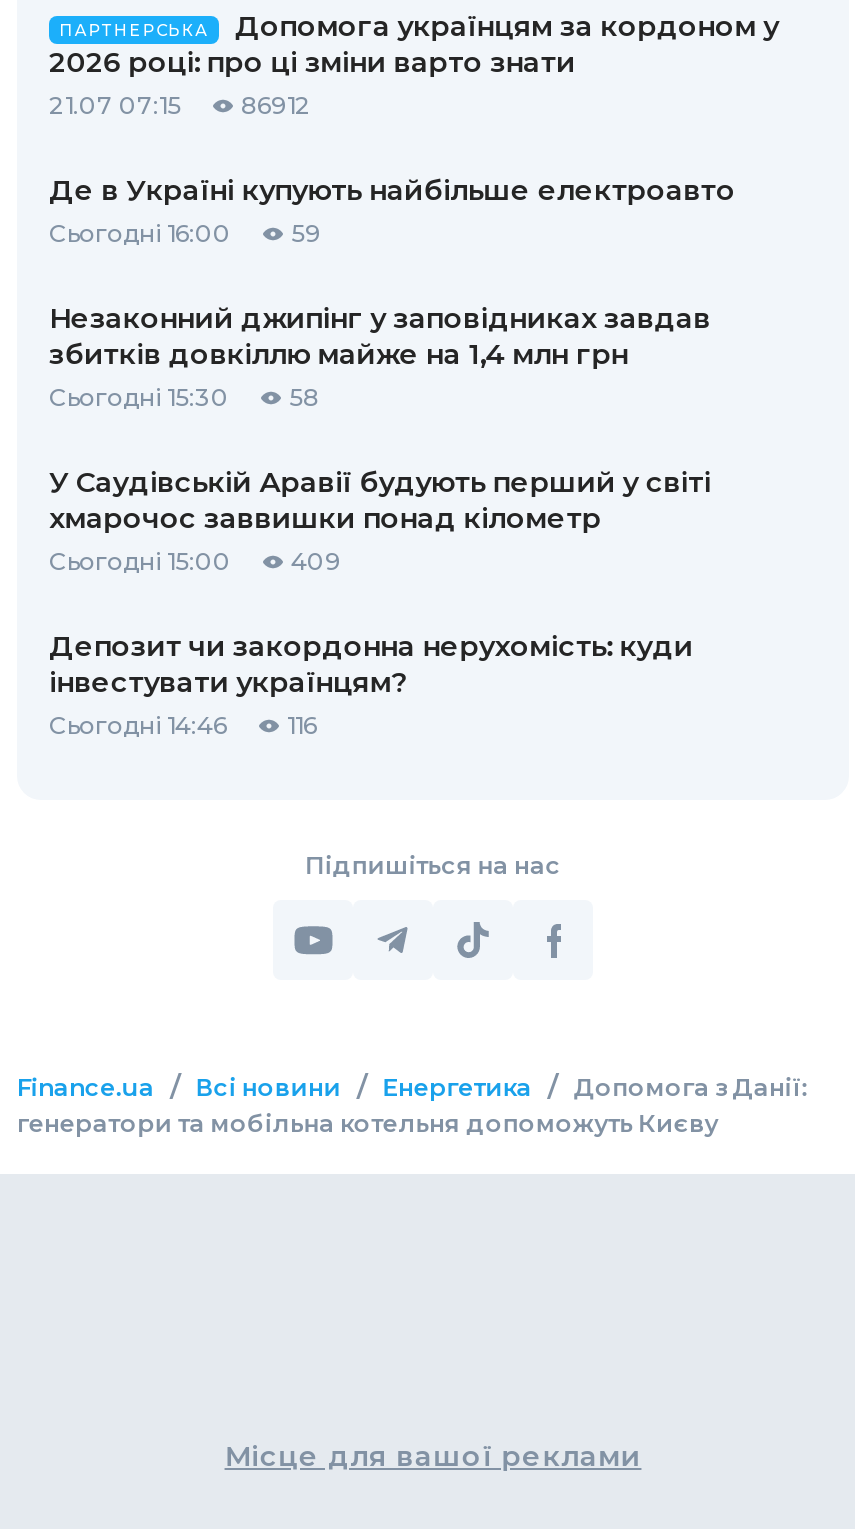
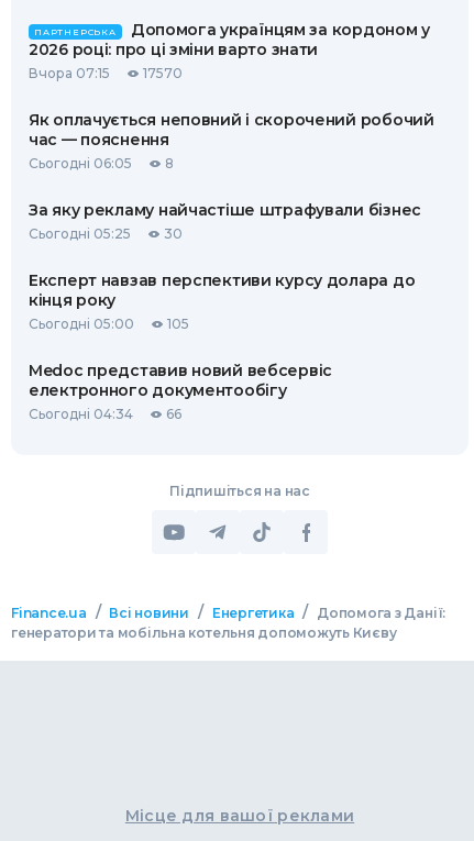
- 21.07 07:15
- 86912
+ Вчора 07:15
+ 17570

- Де в Україні купують найбільше електроавто
- Сьогодні 16:00
- 59
+ Як оплачується неповний і скорочений робочий
+ час — пояснення
+ Сьогодні 06:05
+ 8

- Незаконний джипінг у заповідниках завдав
- збитків довкіллю майже на 1,4 млн грн
- Сьогодні 15:30
- 58
+ За яку рекламу найчастіше штрафували бізнес
+ Сьогодні 05:25
+ 30

- У Саудівській Аравії будують перший у світі
- хмарочос заввишки понад кілометр
- Сьогодні 15:00
- 409
+ Експерт навзав перспективи курсу долара до
+ кінця року
+ Сьогодні 05:00
+ 105

- Депозит чи закордонна нерухомість: куди
- інвестувати українцям?
- Сьогодні 14:46
- 116
+ Medoc представив новий вебсервіс
+ електронного документообігу
+ Сьогодні 04:34
+ 66
